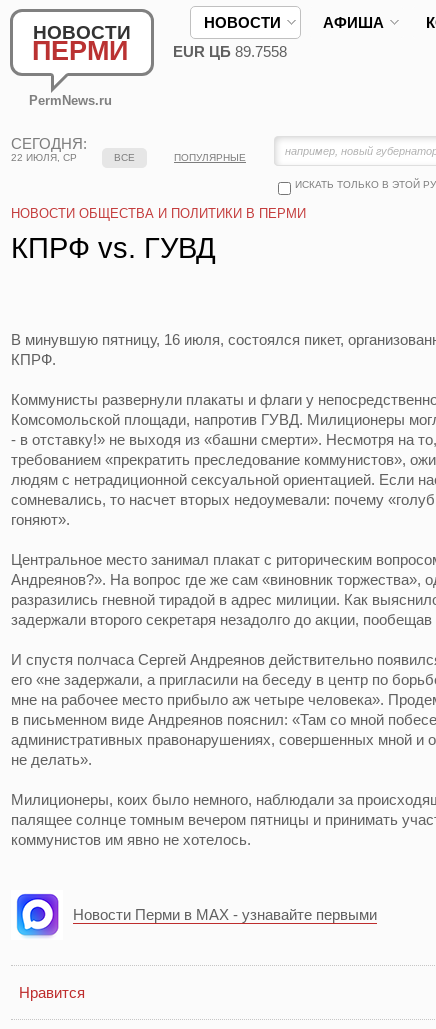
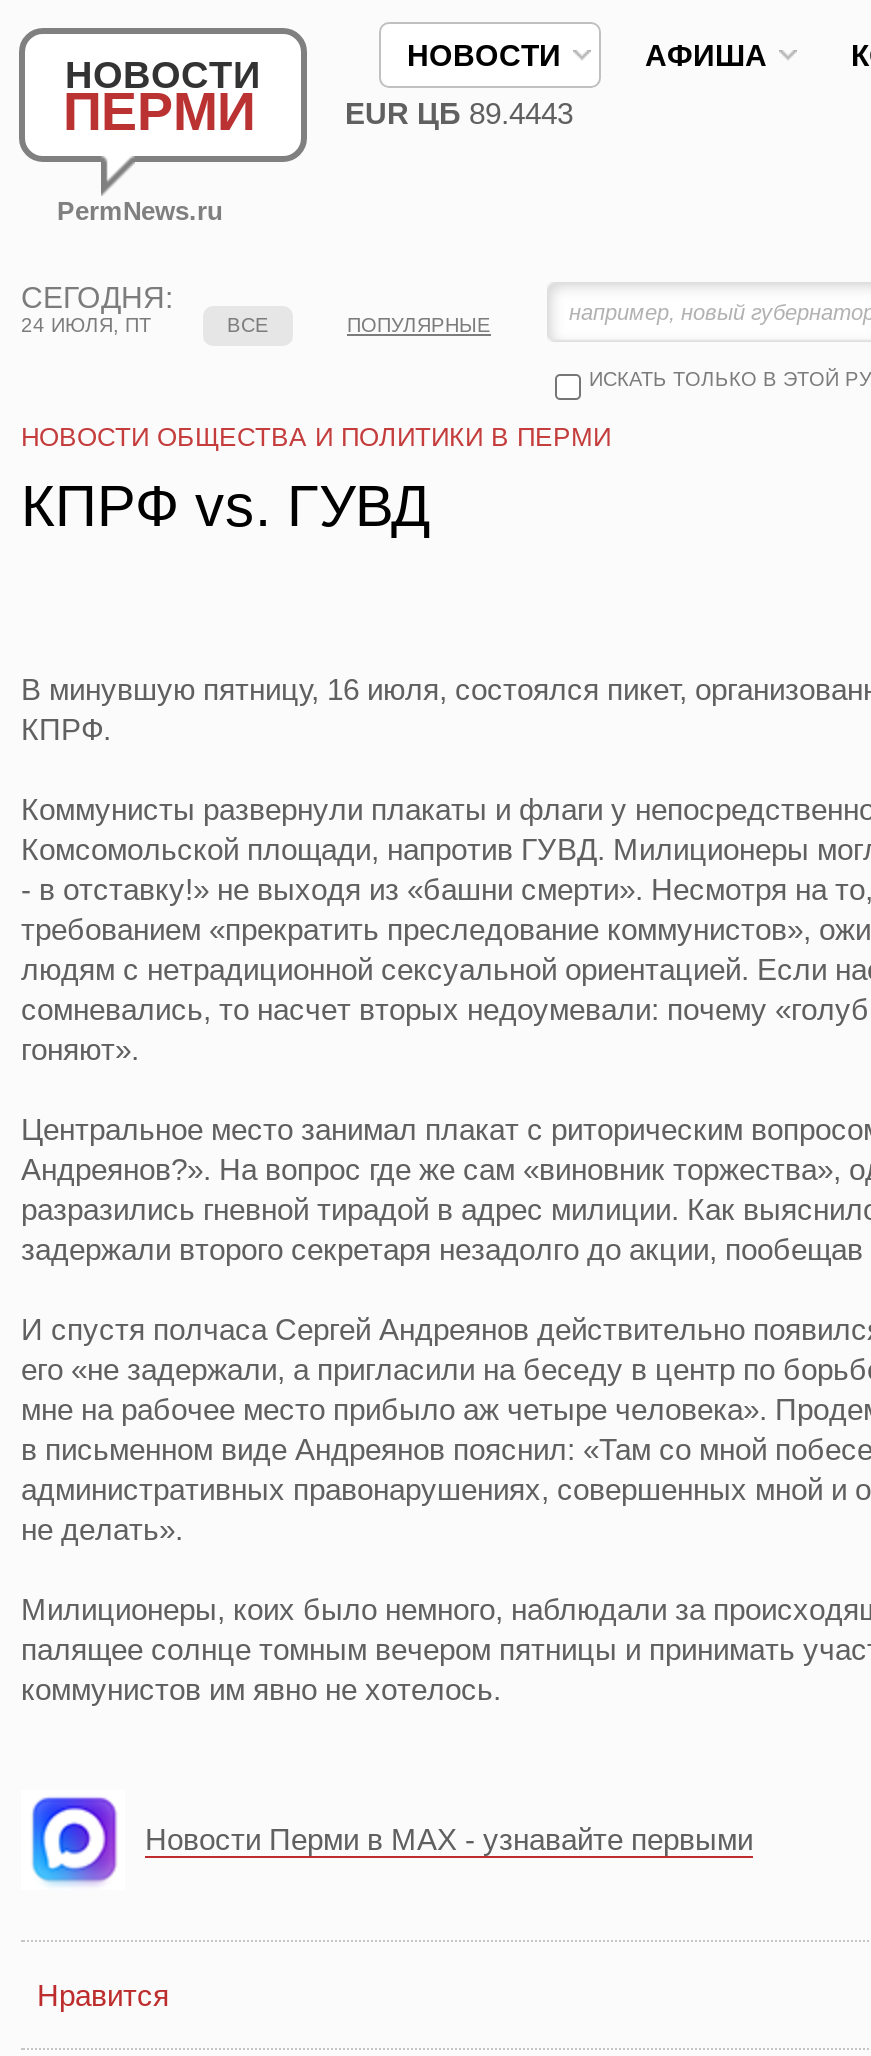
- EUR ЦБ 89.7558
+ EUR ЦБ 89.4443

- 22 ИЮЛЯ, СР
+ 24 ИЮЛЯ, ПТ
